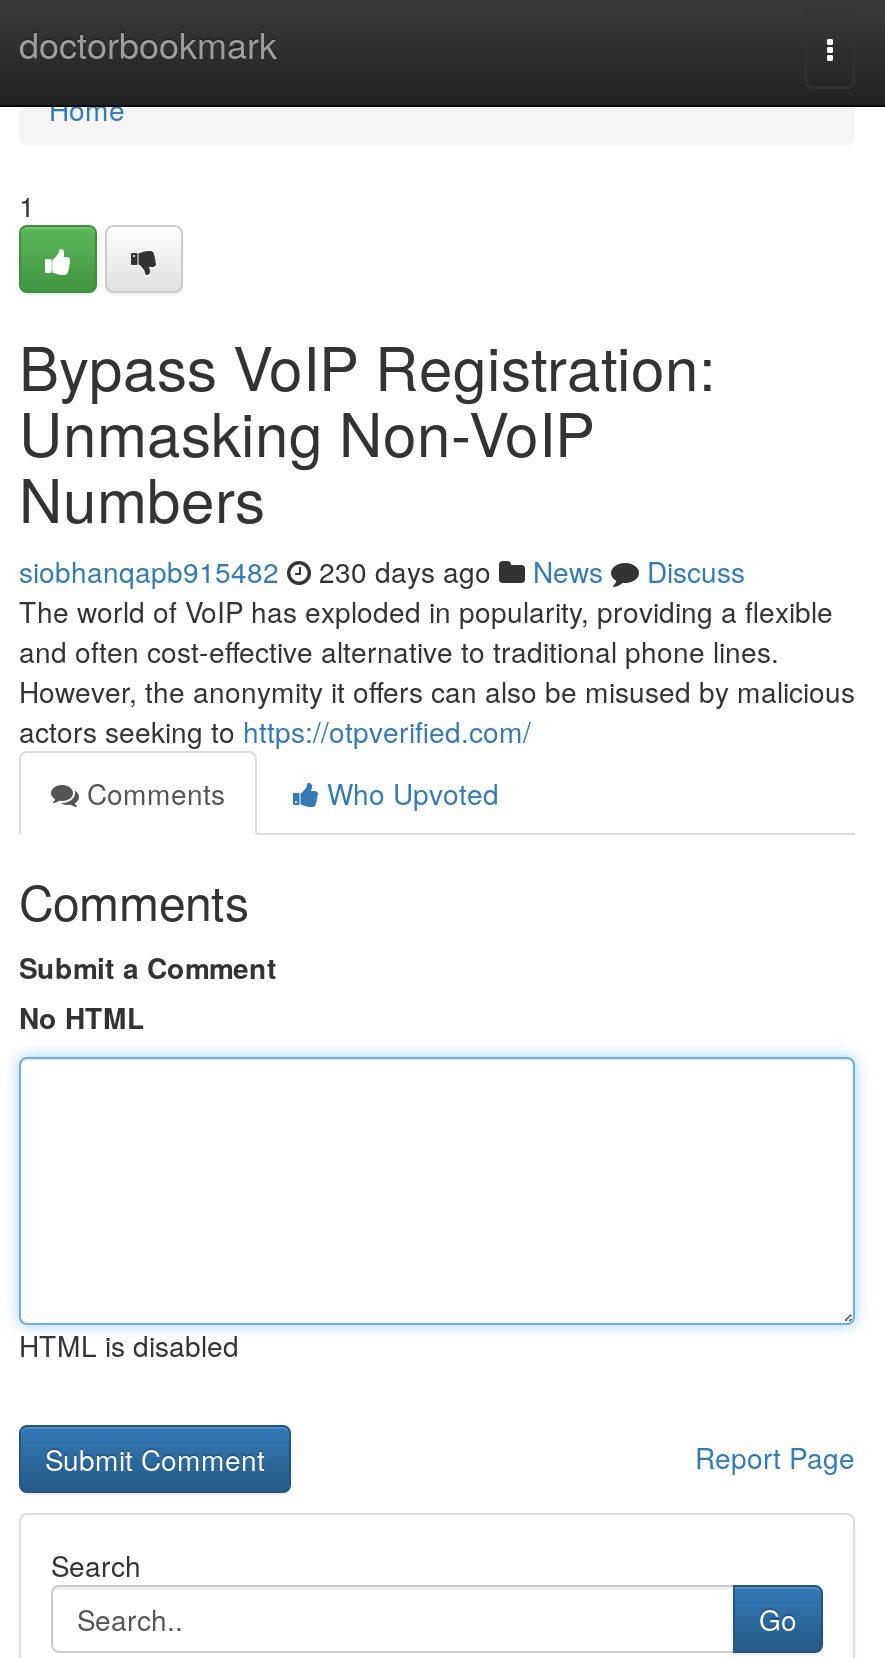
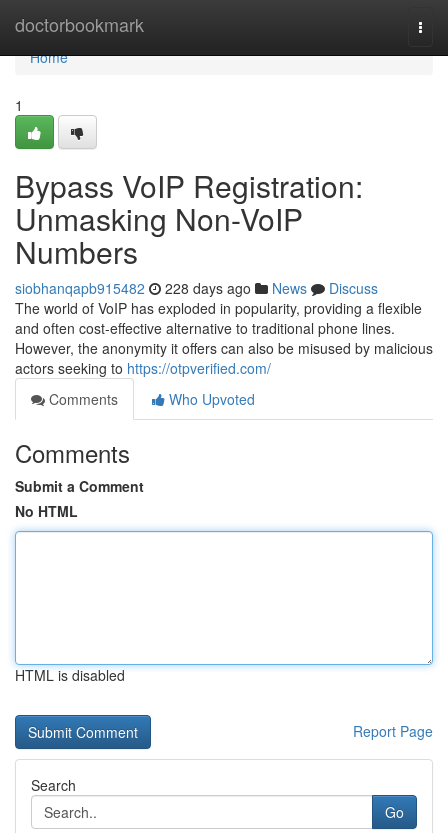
- siobhanqapb915482 230 days ago News Discuss
+ siobhanqapb915482 228 days ago News Discuss
